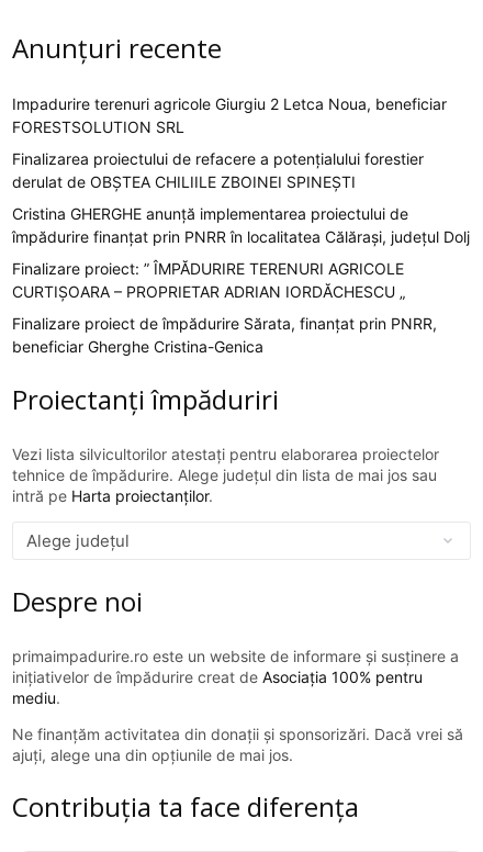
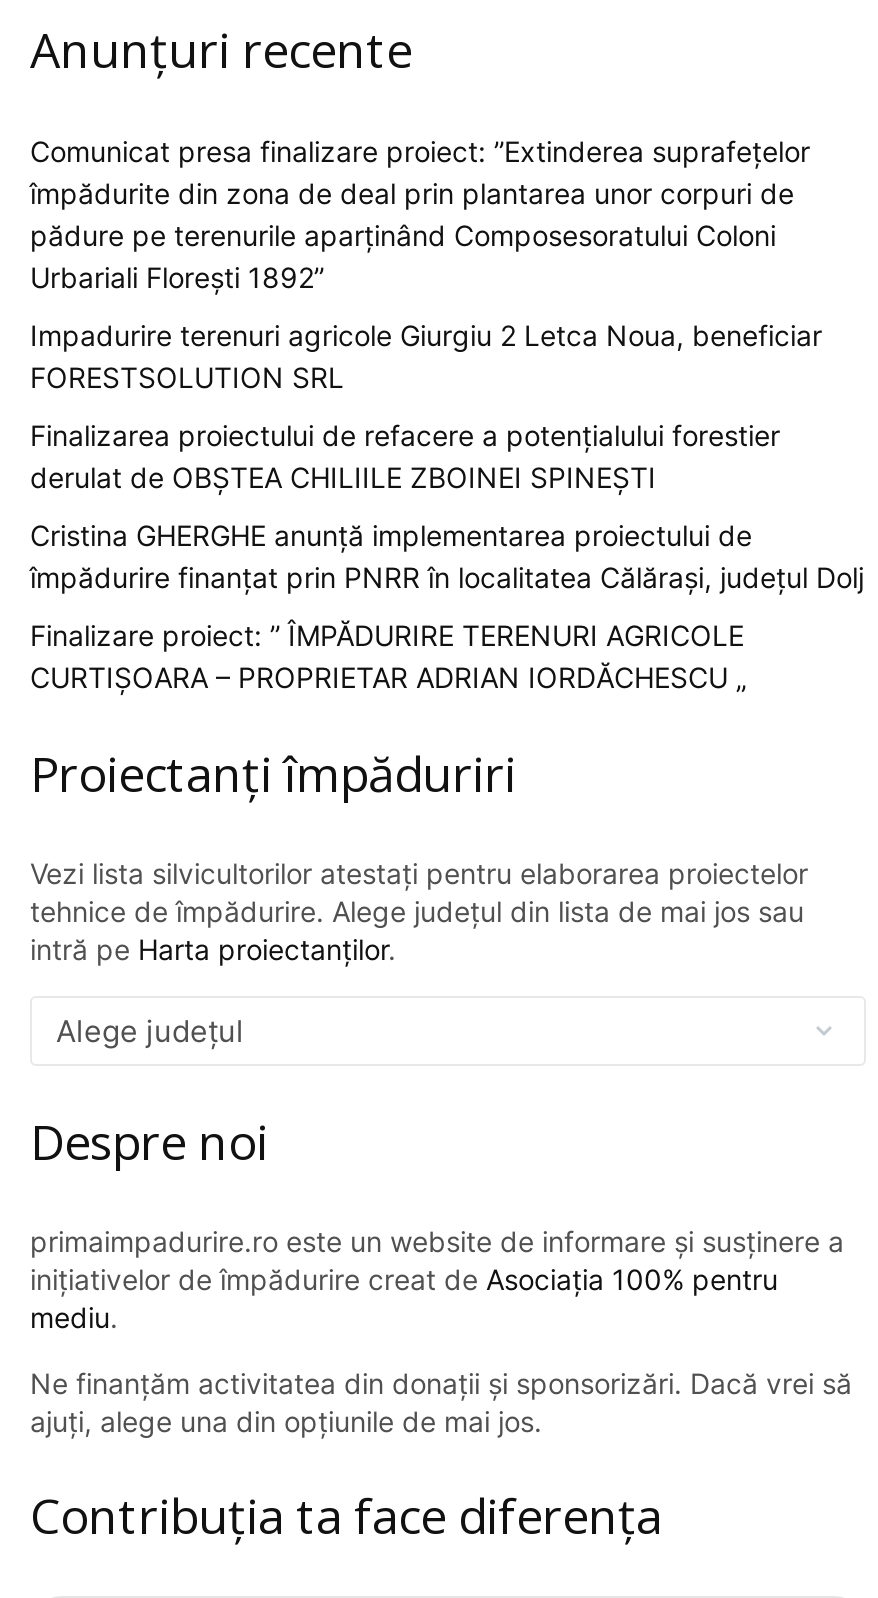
+ Comunicat presa finalizare proiect: ”Extinderea suprafețelor
+ împădurite din zona de deal prin plantarea unor corpuri de
+ pădure pe terenurile aparținând Composesoratului Coloni
+ Urbariali Florești 1892”

moved down: Impadurire terenuri agricole Giurgiu 2 Letca Noua, beneficiar | FORESTSOLUTION SRL | Finalizarea proiectului de refacere a potențialului forestier | derulat de OBȘTEA CHILIILE ZBOINEI SPINEȘTI | Cristina GHERGHE anunță implementarea proiectului de | împădurire finanțat prin PNRR în localitatea Călărași, județul Dolj | Finalizare proiect: ” ÎMPĂDURIRE TERENURI AGRICOLE | CURTIȘOARA – PROPRIETAR ADRIAN IORDĂCHESCU „

- Finalizare proiect de împădurire Sărata, finanţat prin PNRR,
- beneficiar Gherghe Cristina-Genica
